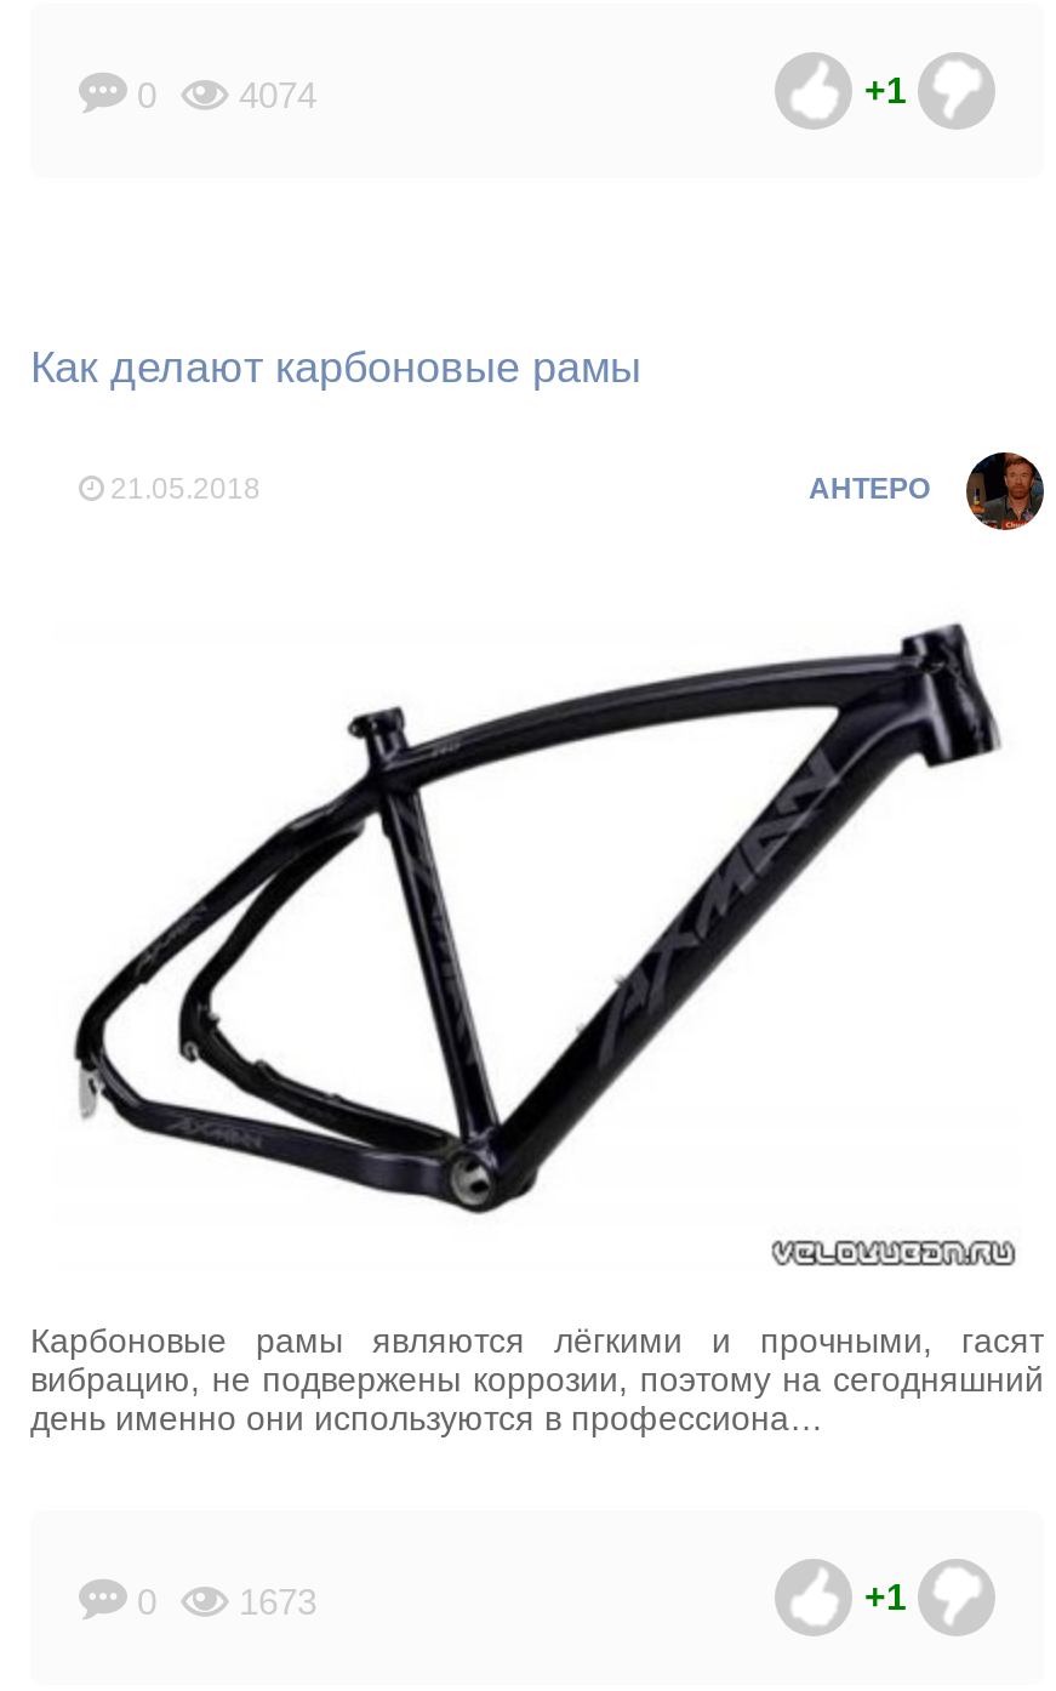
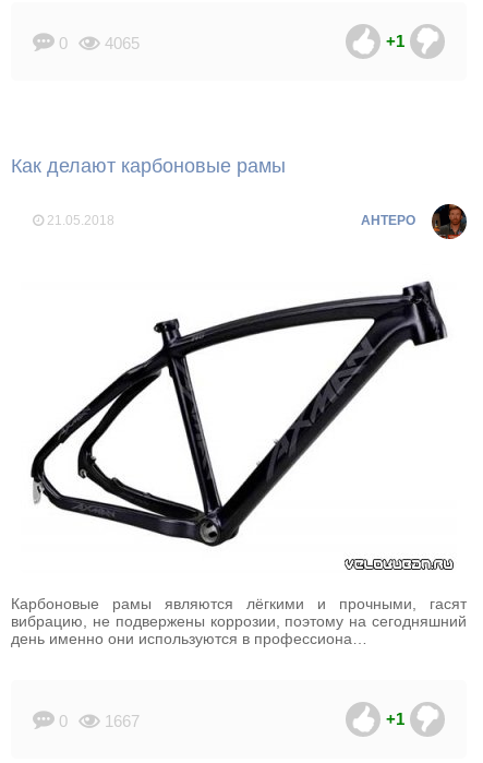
- 0 4074
+ 0 4065

- 0 1673
+ 0 1667
